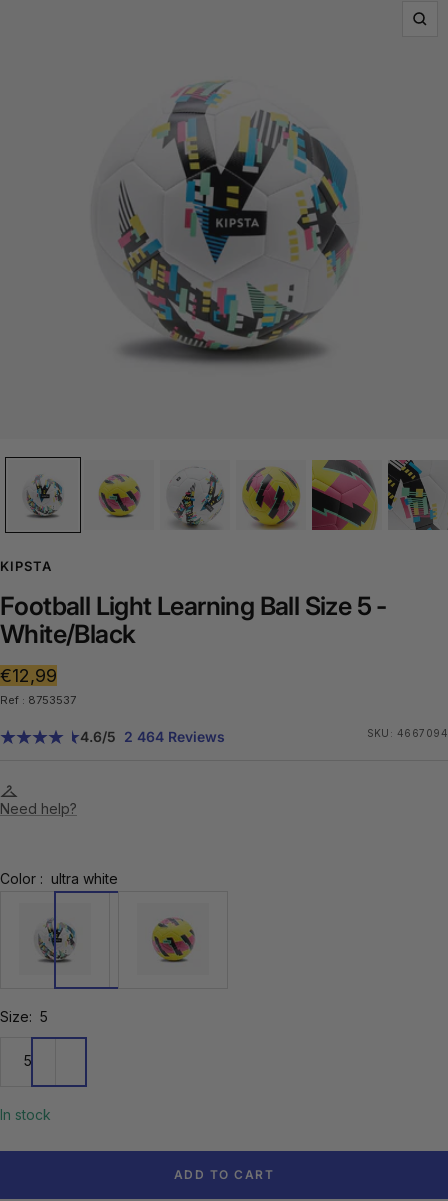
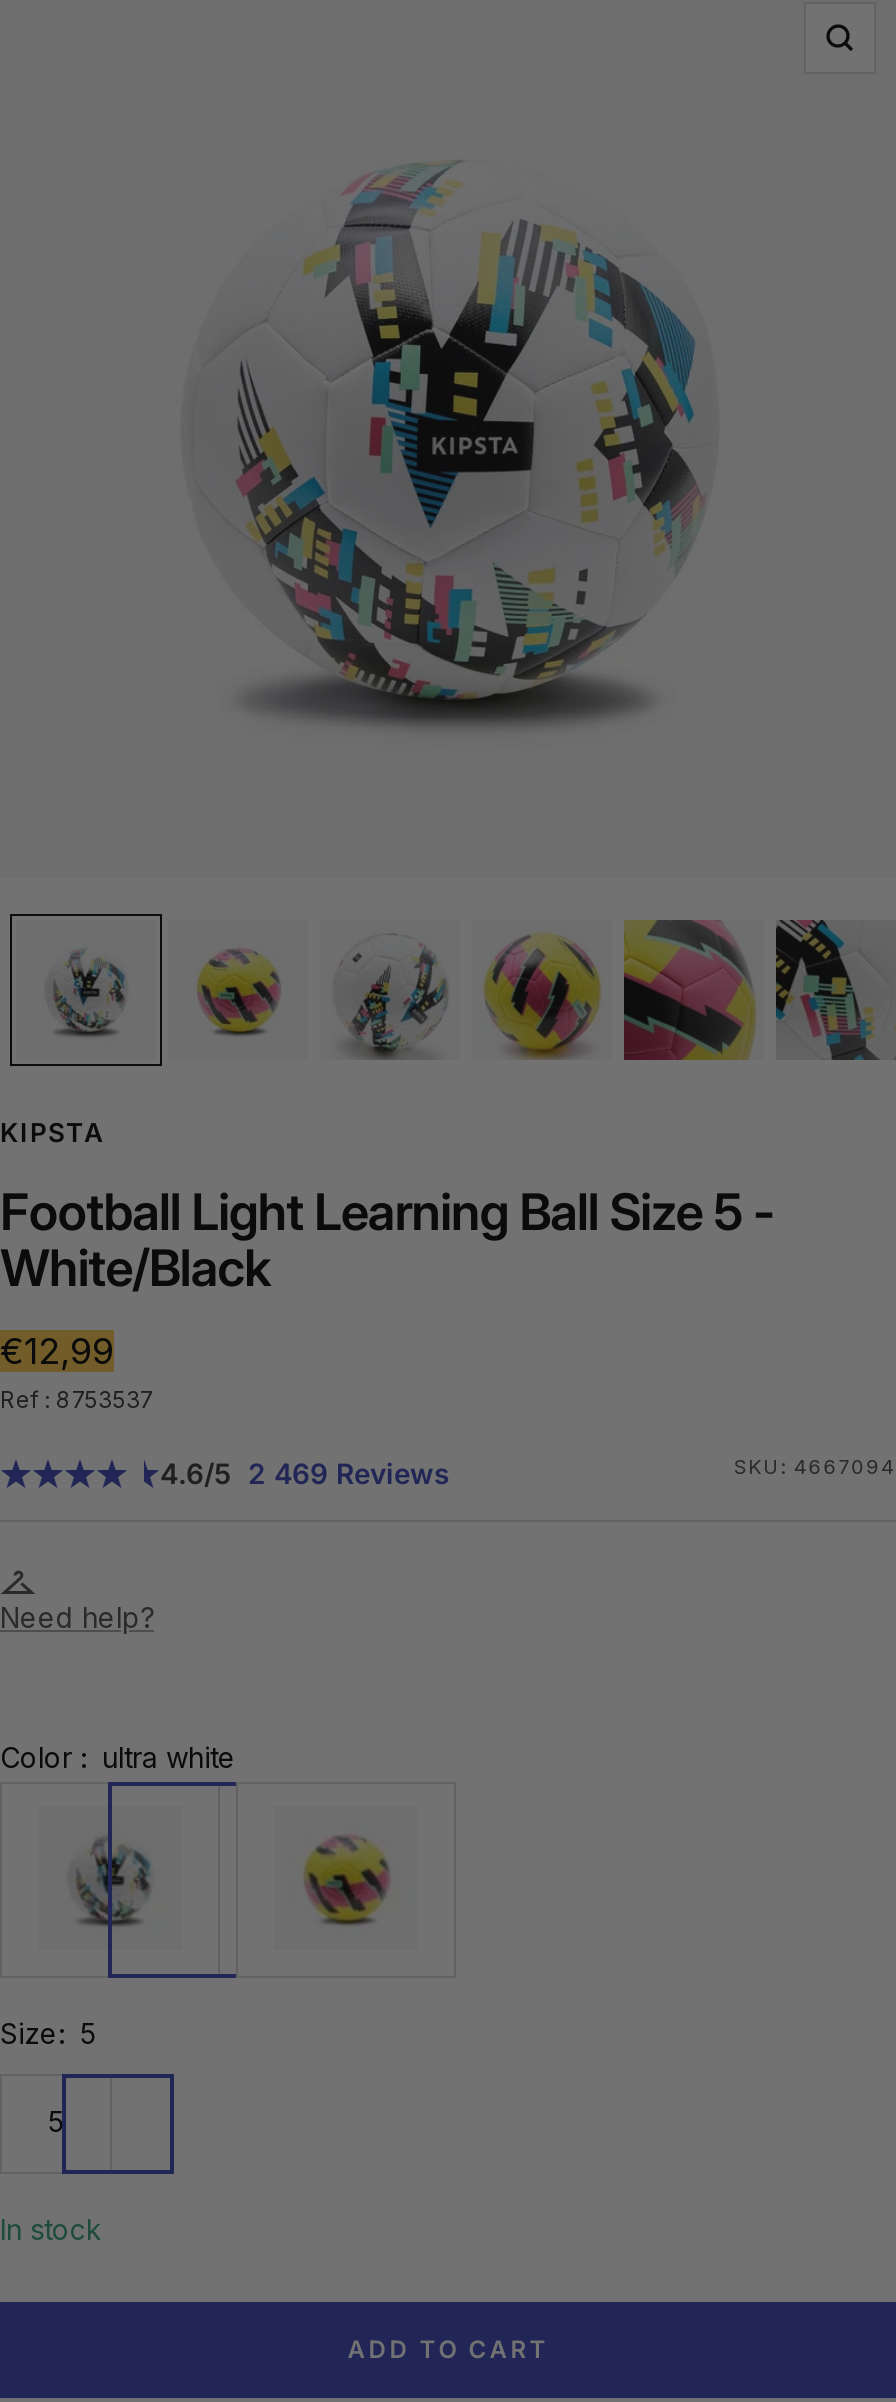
- 4.6/5 2 464 Reviews
+ 4.6/5 2 469 Reviews
